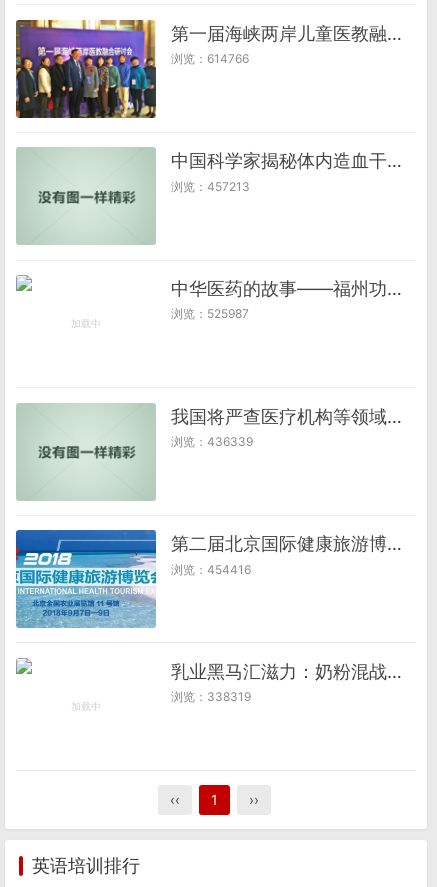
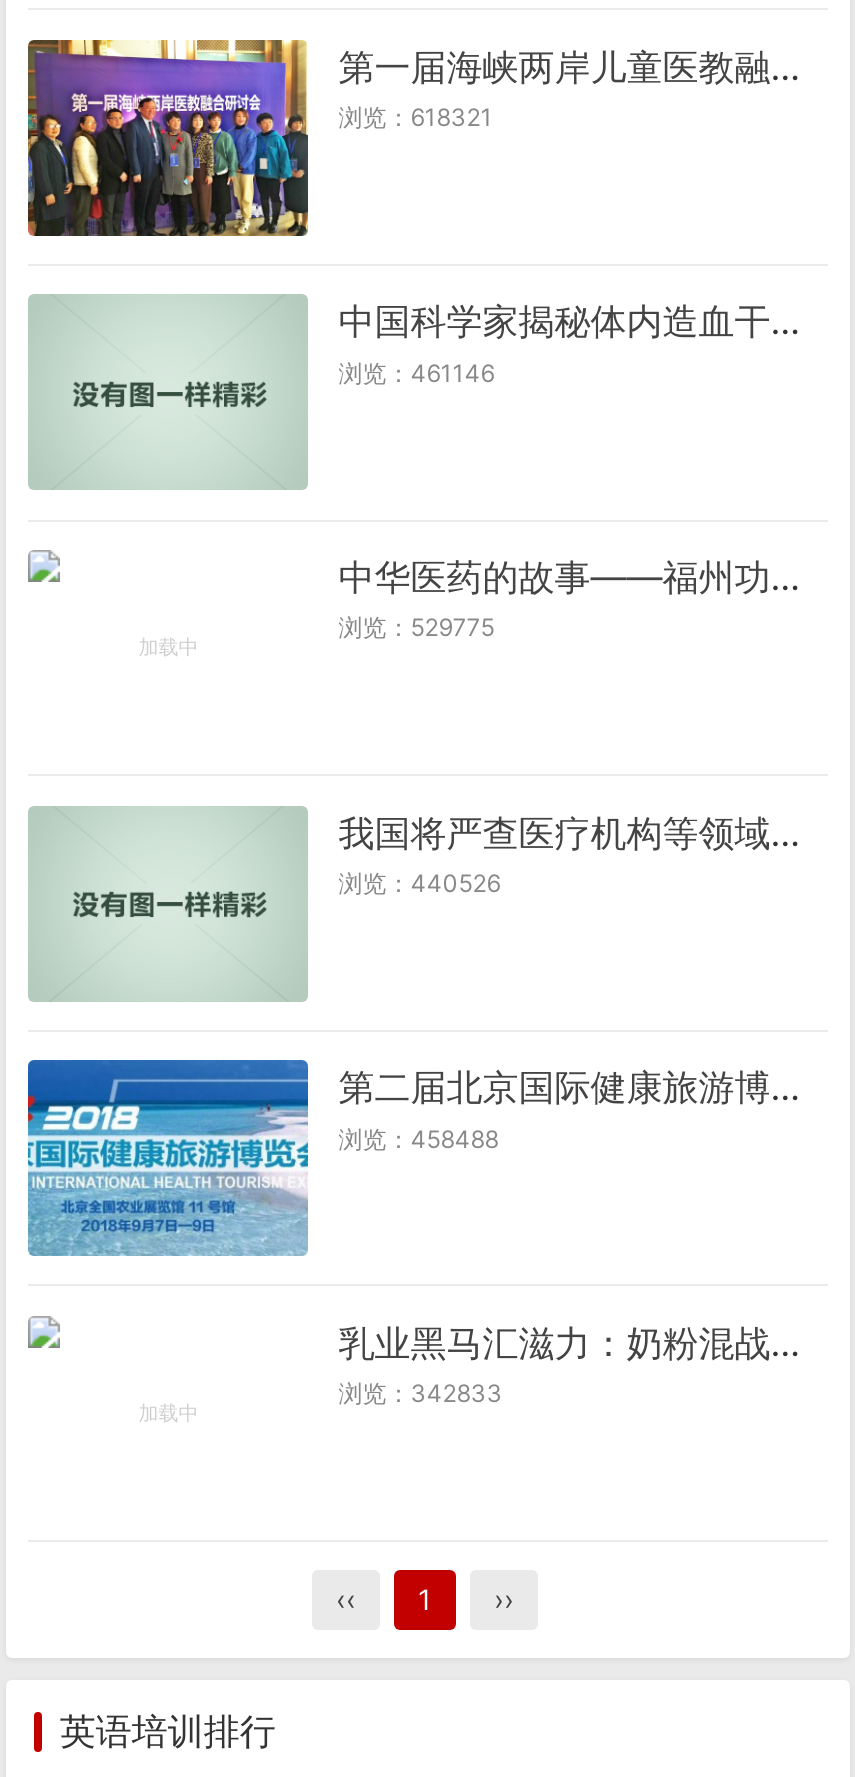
- 浏览：614766
+ 浏览：618321

- 浏览：457213
+ 浏览：461146

- 浏览：525987
+ 浏览：529775

- 浏览：436339
+ 浏览：440526

- 浏览：454416
+ 浏览：458488

- 浏览：338319
+ 浏览：342833
